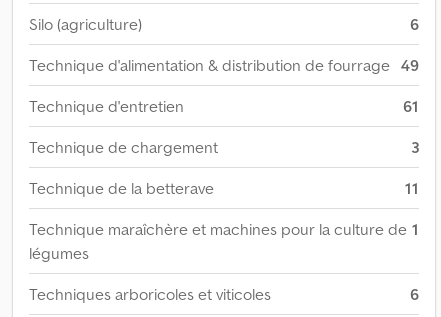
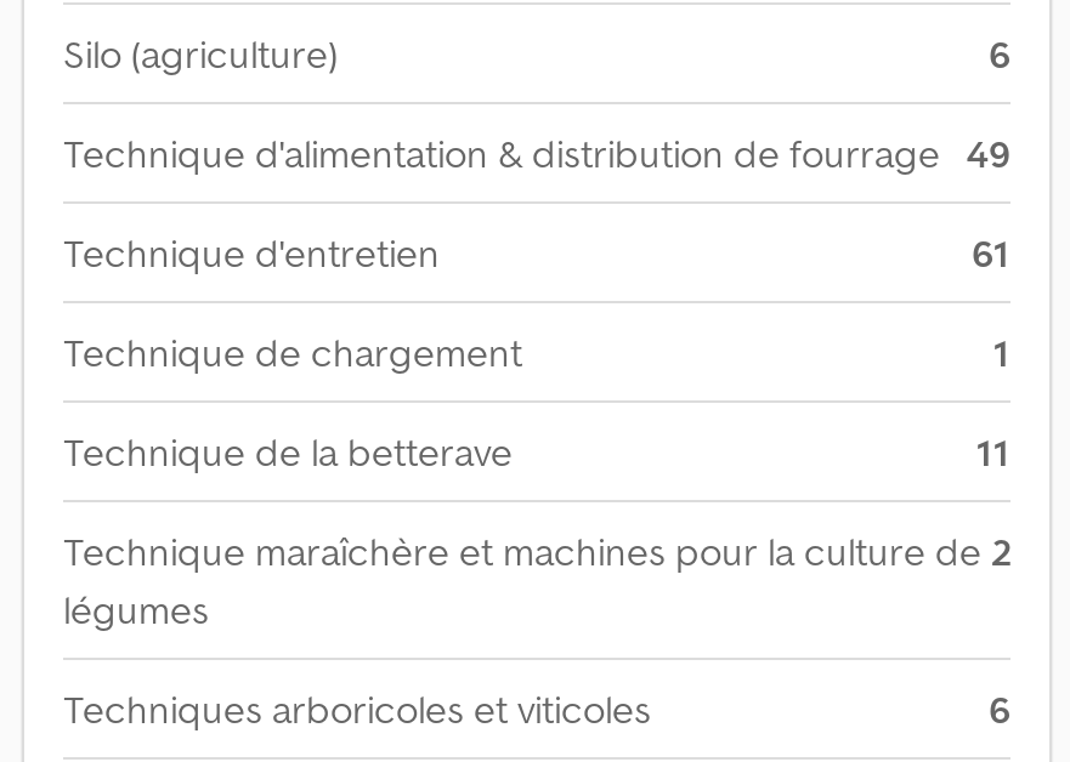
- 3
+ 1

- Technique maraîchère et machines pour la culture de 1
+ Technique maraîchère et machines pour la culture de 2
